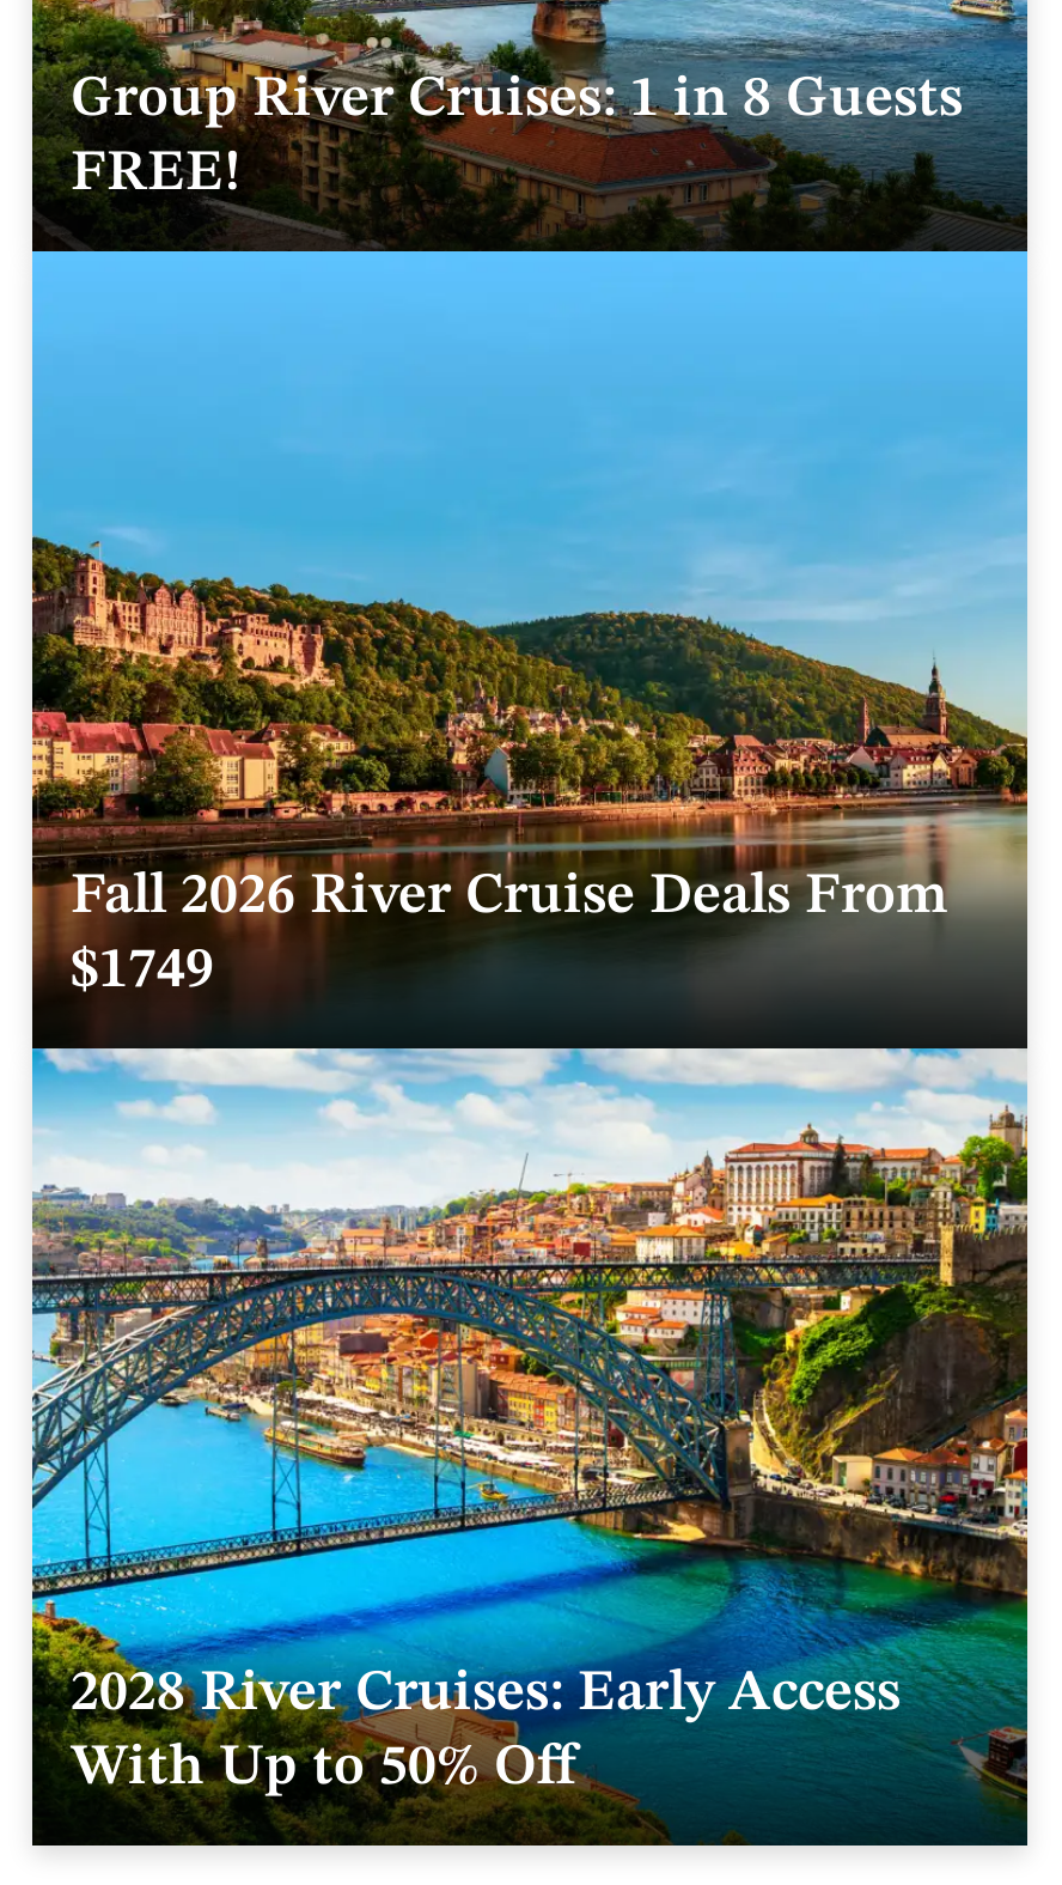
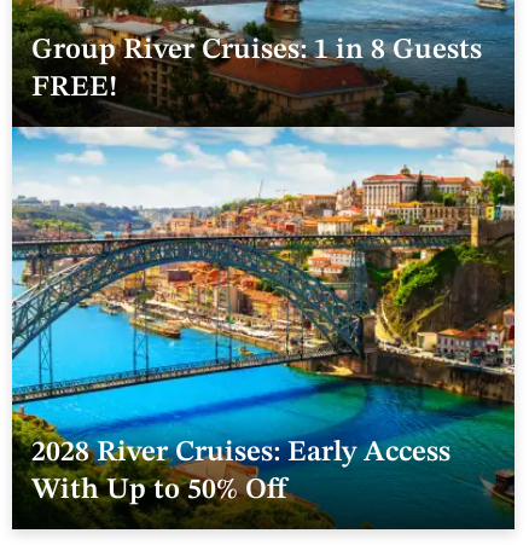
- [image]
- Fall 2026 River Cruise Deals From
- $1749
